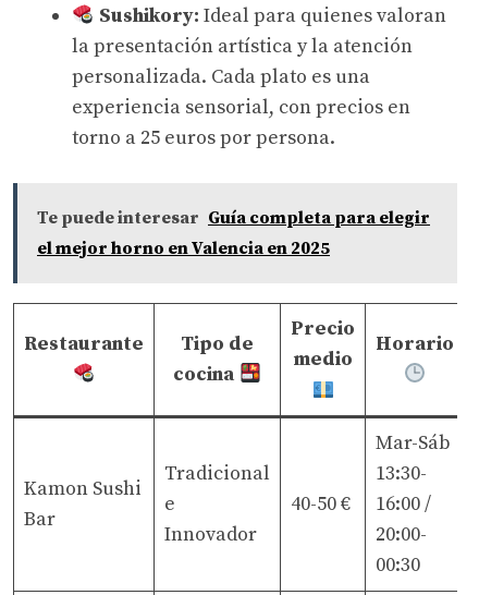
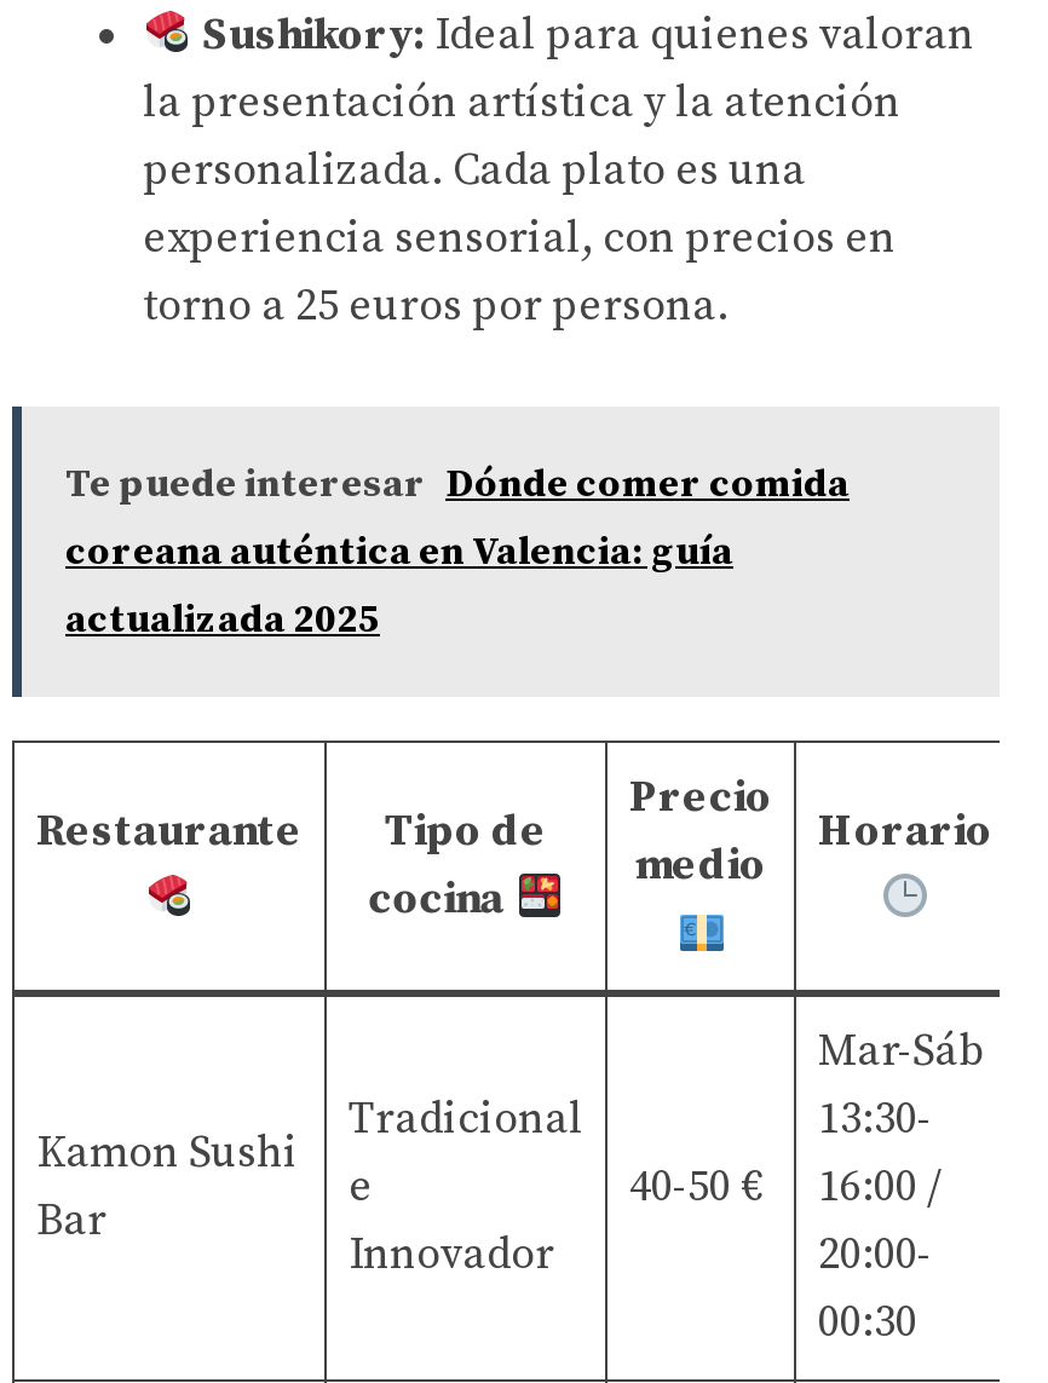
- Te puede interesar Guía completa para elegir
- el mejor horno en Valencia en 2025
+ Te puede interesar Dónde comer comida
+ coreana auténtica en Valencia: guía
+ actualizada 2025
